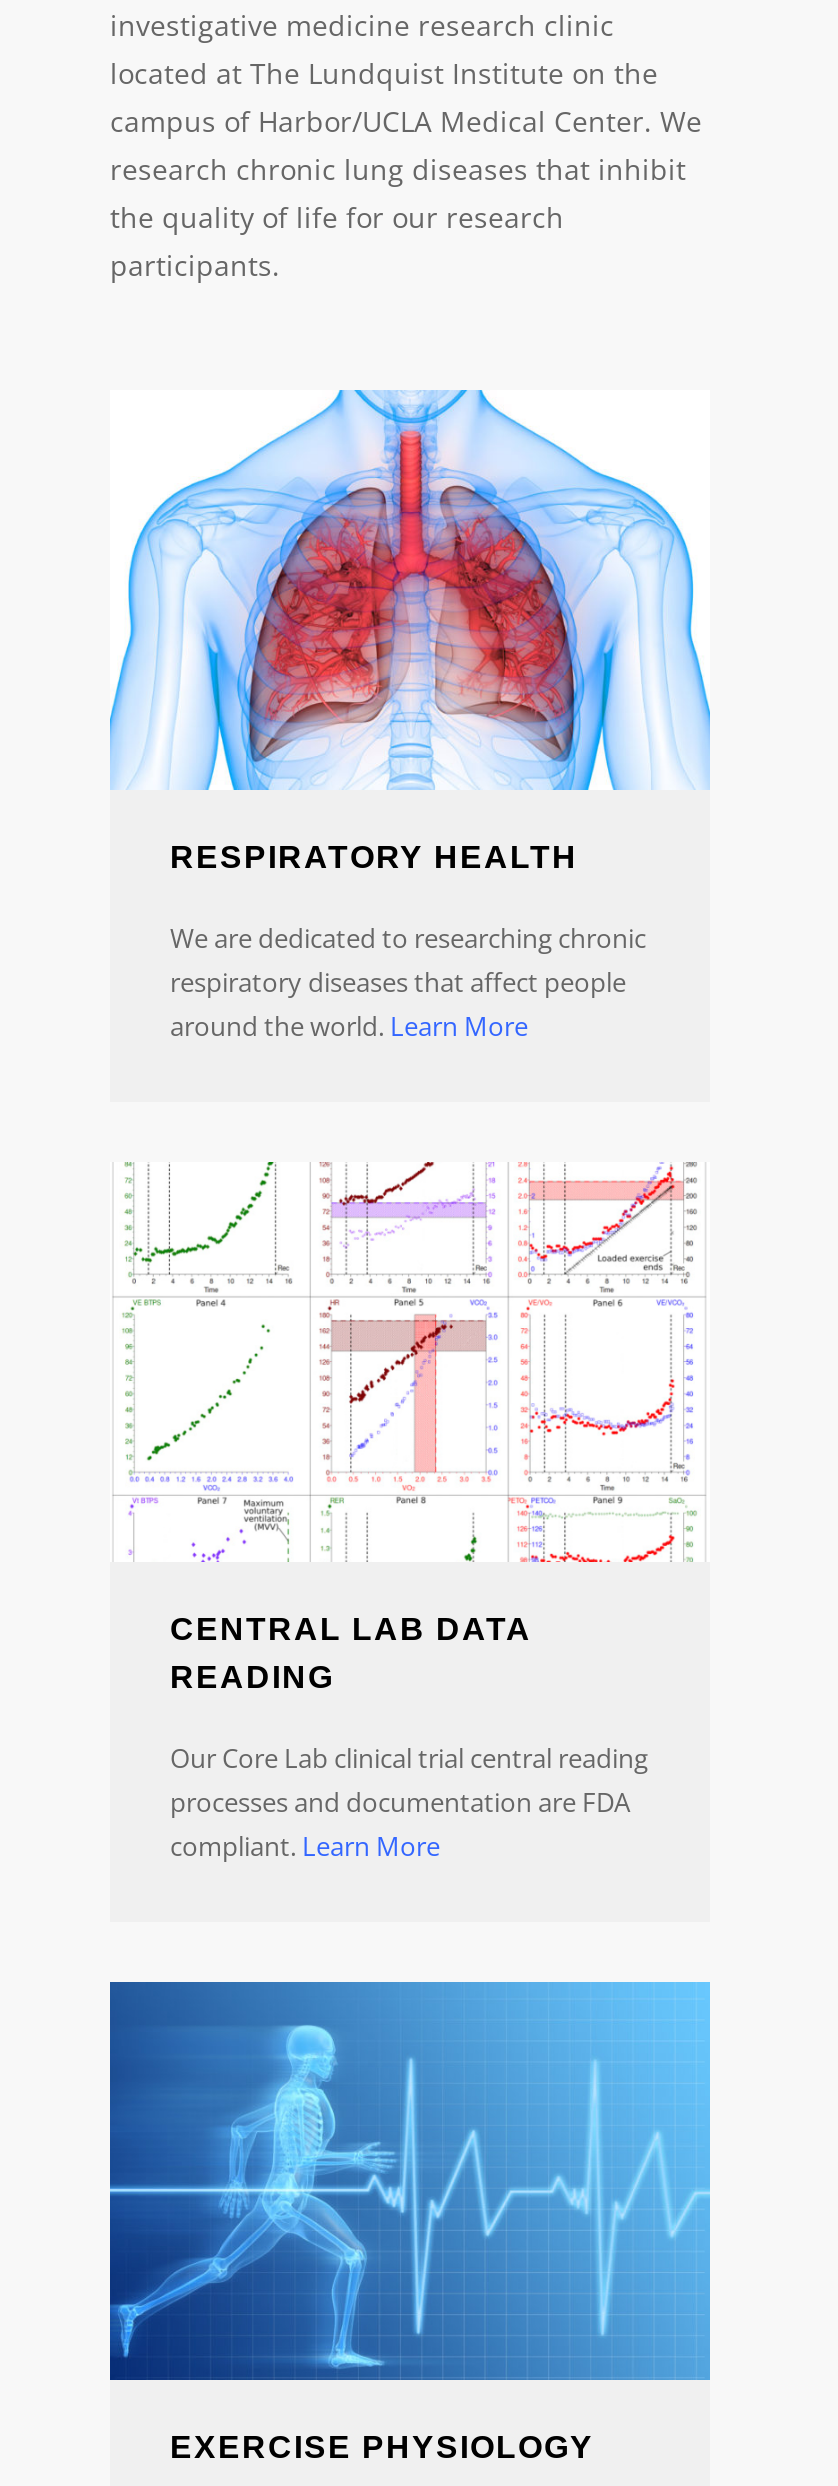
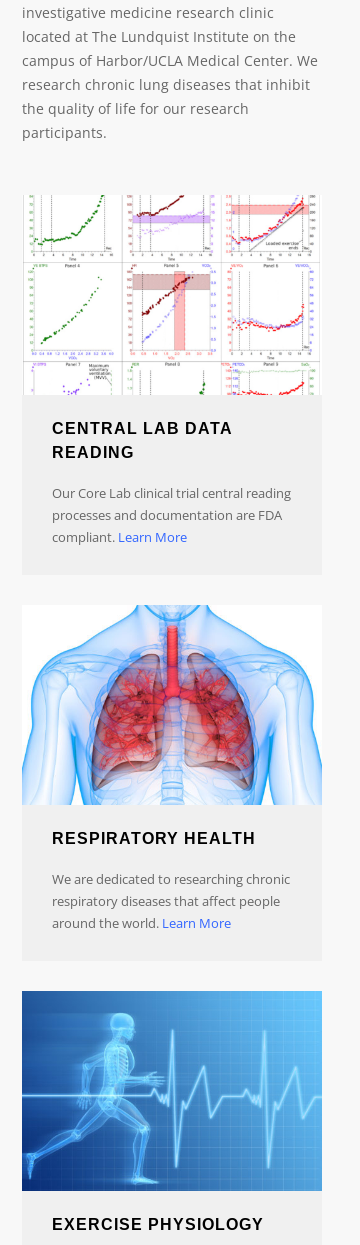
moved down: [image] | RESPIRATORY HEALTH | We are dedicated to researching chronic | respiratory diseases that affect people | around the world. Learn More

moved up: [image]

moved up: [image]

moved up: [image]

moved up: CENTRAL LAB DATA | READING | Our Core Lab clinical trial central reading | processes and documentation are FDA | compliant. Learn More
